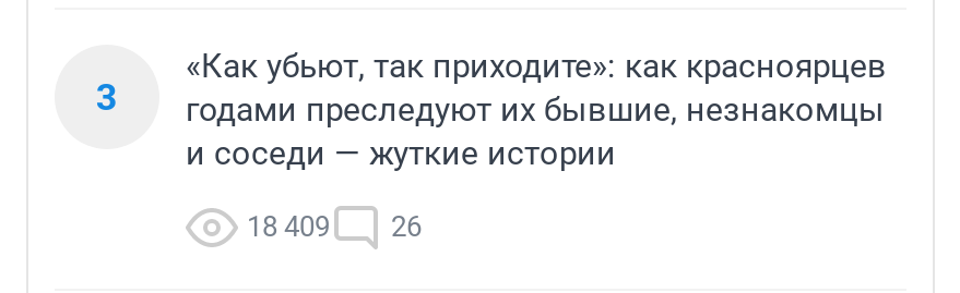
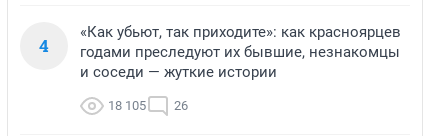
- 3 годами преследуют их бывшие, незнакомцы
+ 4 годами преследуют их бывшие, незнакомцы

- 18 409 26
+ 18 105 26
